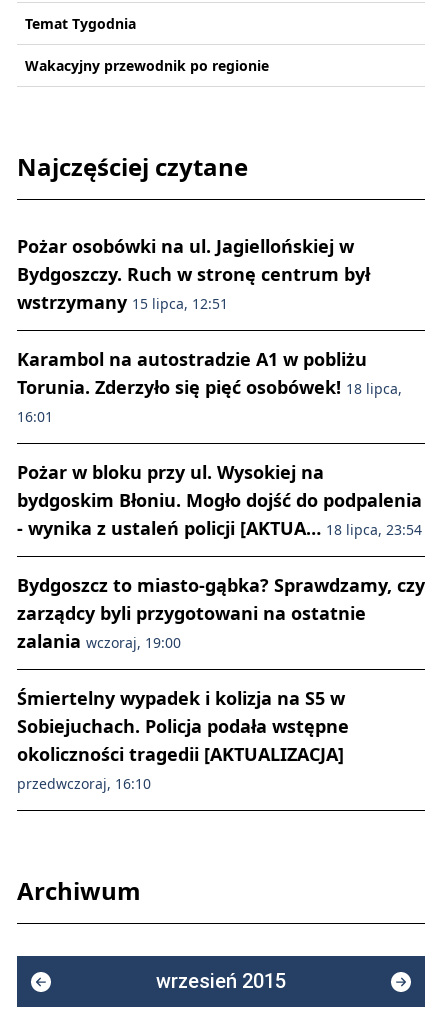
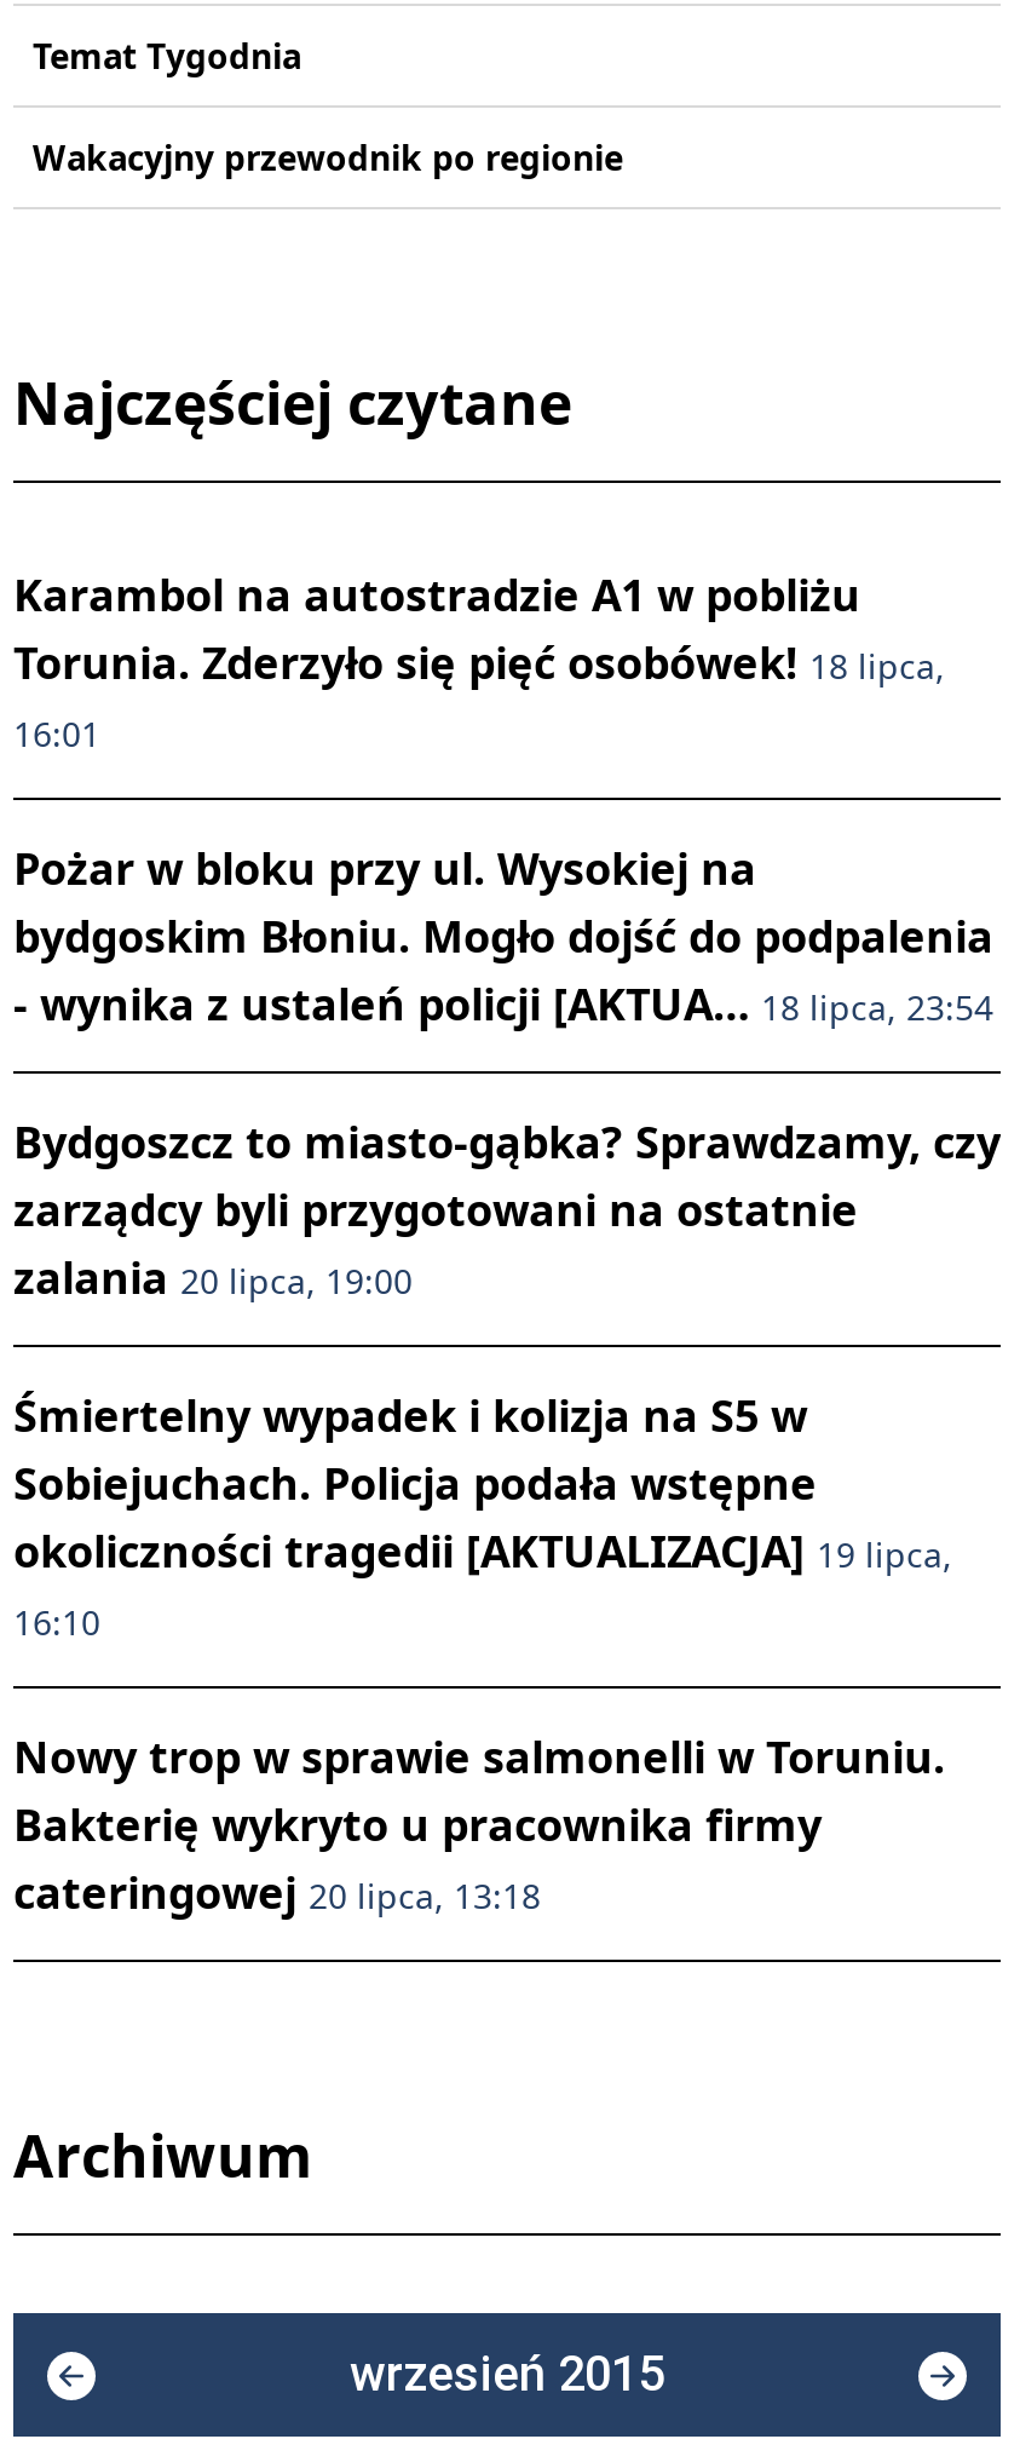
- Pożar osobówki na ul. Jagiellońskiej w
- Bydgoszczy. Ruch w stronę centrum był
- wstrzymany 15 lipca, 12:51

moved up: Karambol na autostradzie A1 w pobliżu | Torunia. Zderzyło się pięć osobówek! 18 lipca, | 16:01 | Pożar w bloku przy ul. Wysokiej na | bydgoskim Błoniu. Mogło dojść do podpalenia | - wynika z ustaleń policji [AKTUA… 18 lipca, 23:54 | Bydgoszcz to miasto-gąbka? Sprawdzamy, czy | zarządcy byli przygotowani na ostatnie

- zalania wczoraj, 19:00
+ zalania 20 lipca, 19:00

moved up: Śmiertelny wypadek i kolizja na S5 w | Sobiejuchach. Policja podała wstępne

- okoliczności tragedii [AKTUALIZACJA]
- przedwczoraj, 16:10
+ okoliczności tragedii [AKTUALIZACJA] 19 lipca,
+ 16:10
+ Nowy trop w sprawie salmonelli w Toruniu.
+ Bakterię wykryto u pracownika firmy
+ cateringowej 20 lipca, 13:18
